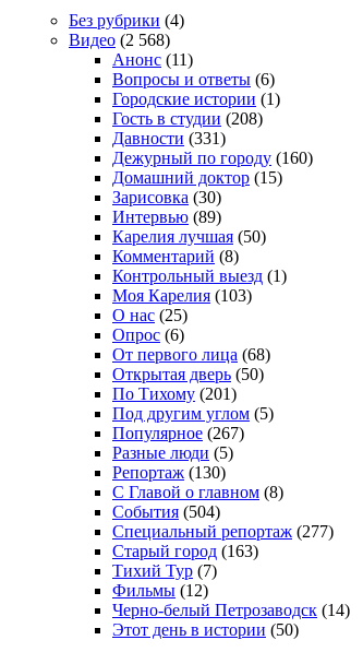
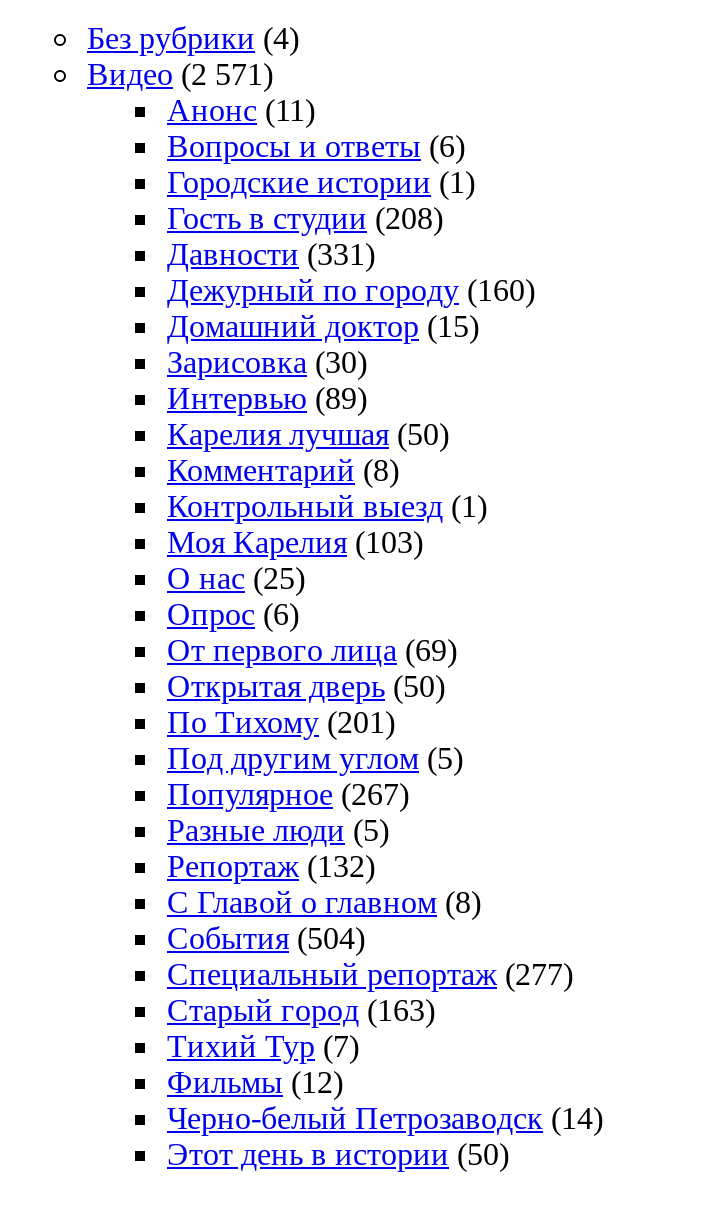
- Видео (2 568)
+ Видео (2 571)

- От первого лица (68)
+ От первого лица (69)

- Репортаж (130)
+ Репортаж (132)
